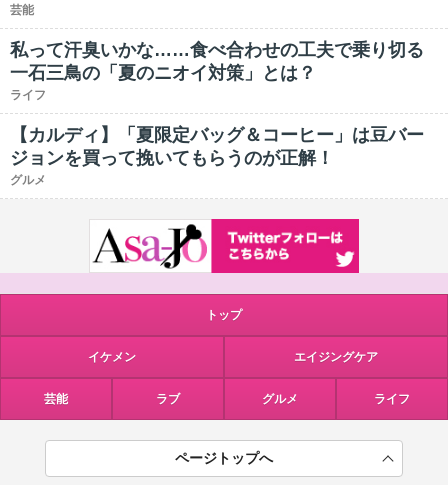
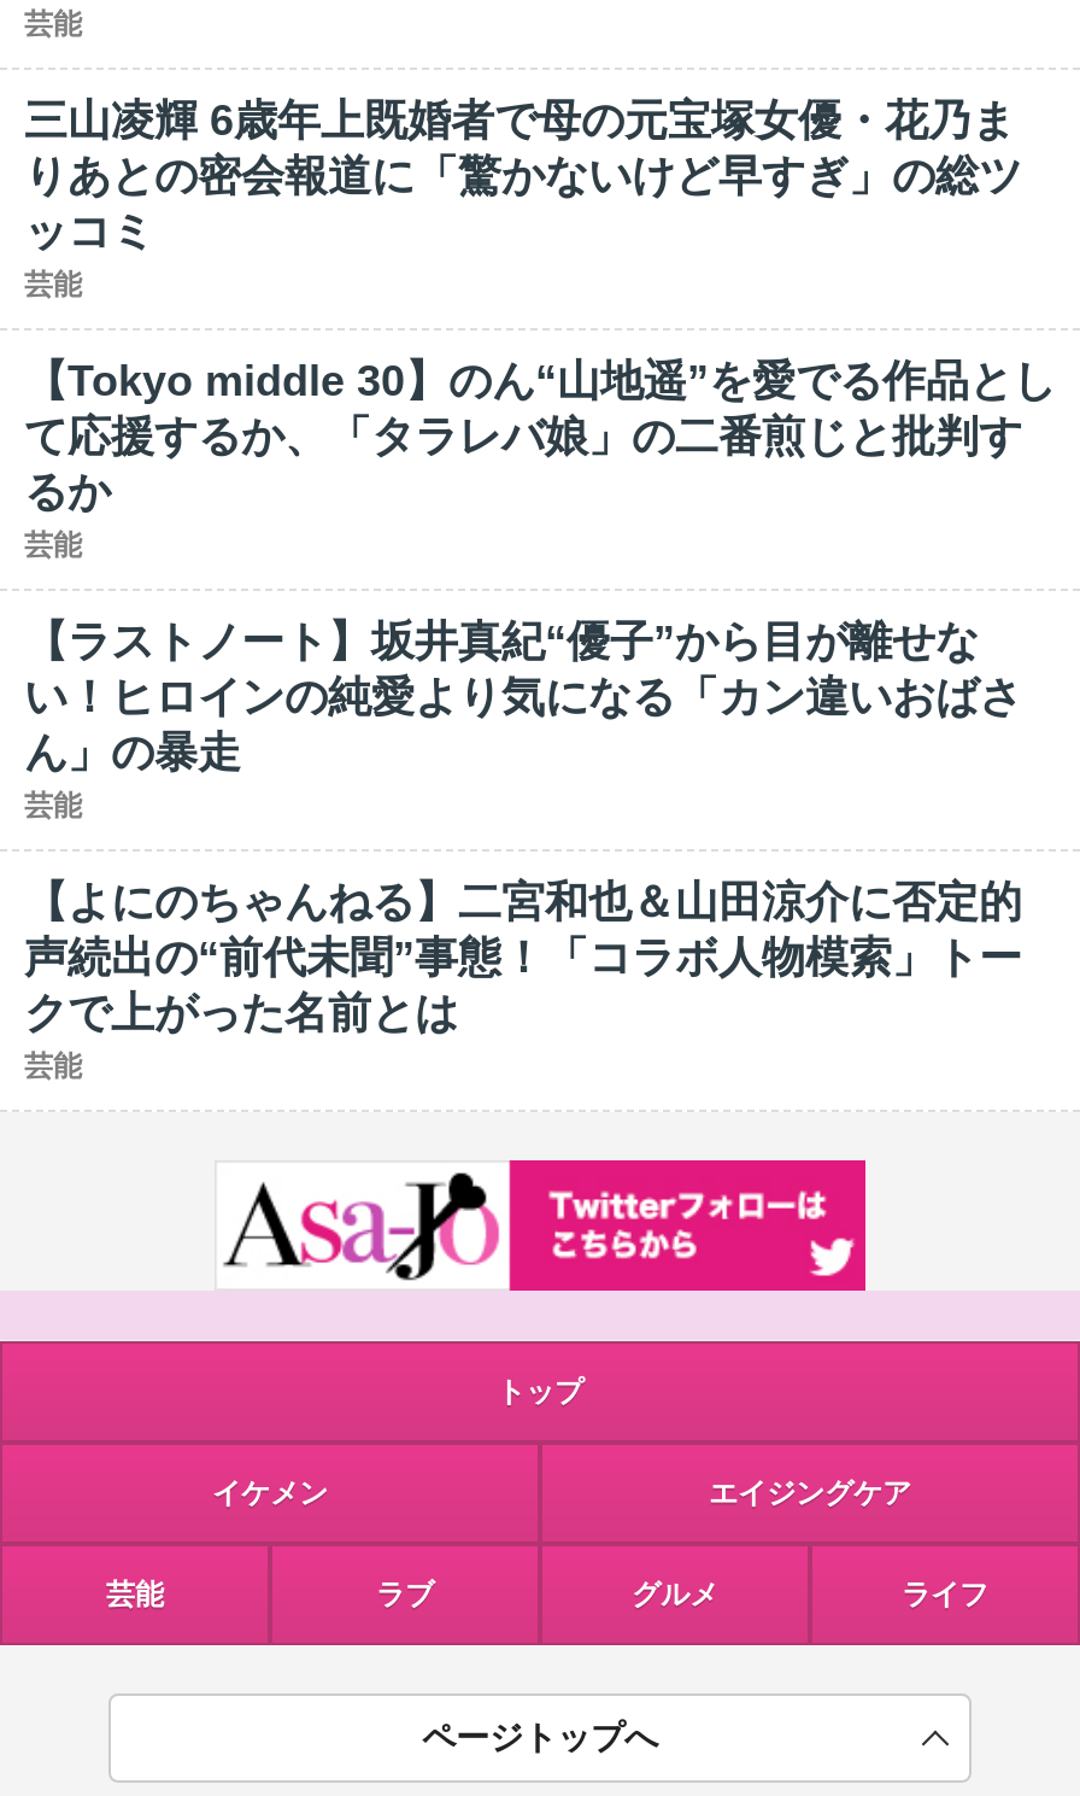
- 私って汗臭いかな……食べ合わせの工夫で乗り切る
- 一石三鳥の「夏のニオイ対策」とは？
- ライフ
- 【カルディ】「夏限定バッグ＆コーヒー」は豆バー
- ジョンを買って挽いてもらうのが正解！
- グルメ
+ 三山凌輝 6歳年上既婚者で母の元宝塚女優・花乃ま
+ りあとの密会報道に「驚かないけど早すぎ」の総ツ
+ ッコミ
+ 芸能
+ 【Tokyo middle 30】のん“山地遥”を愛でる作品とし
+ て応援するか、「タラレバ娘」の二番煎じと批判す
+ るか
+ 芸能
+ 【ラストノート】坂井真紀“優子”から目が離せな
+ い！ヒロインの純愛より気になる「カン違いおばさ
+ ん」の暴走
+ 芸能
+ 【よにのちゃんねる】二宮和也＆山田涼介に否定的
+ 声続出の“前代未聞”事態！「コラボ人物模索」トー
+ クで上がった名前とは
+ 芸能
